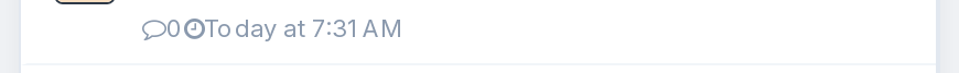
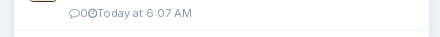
- 0 Today at 7:31 AM
+ 0 Today at 6:07 AM
